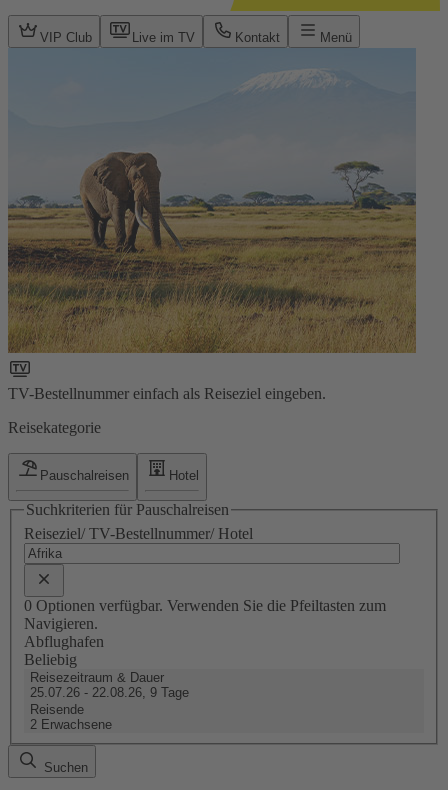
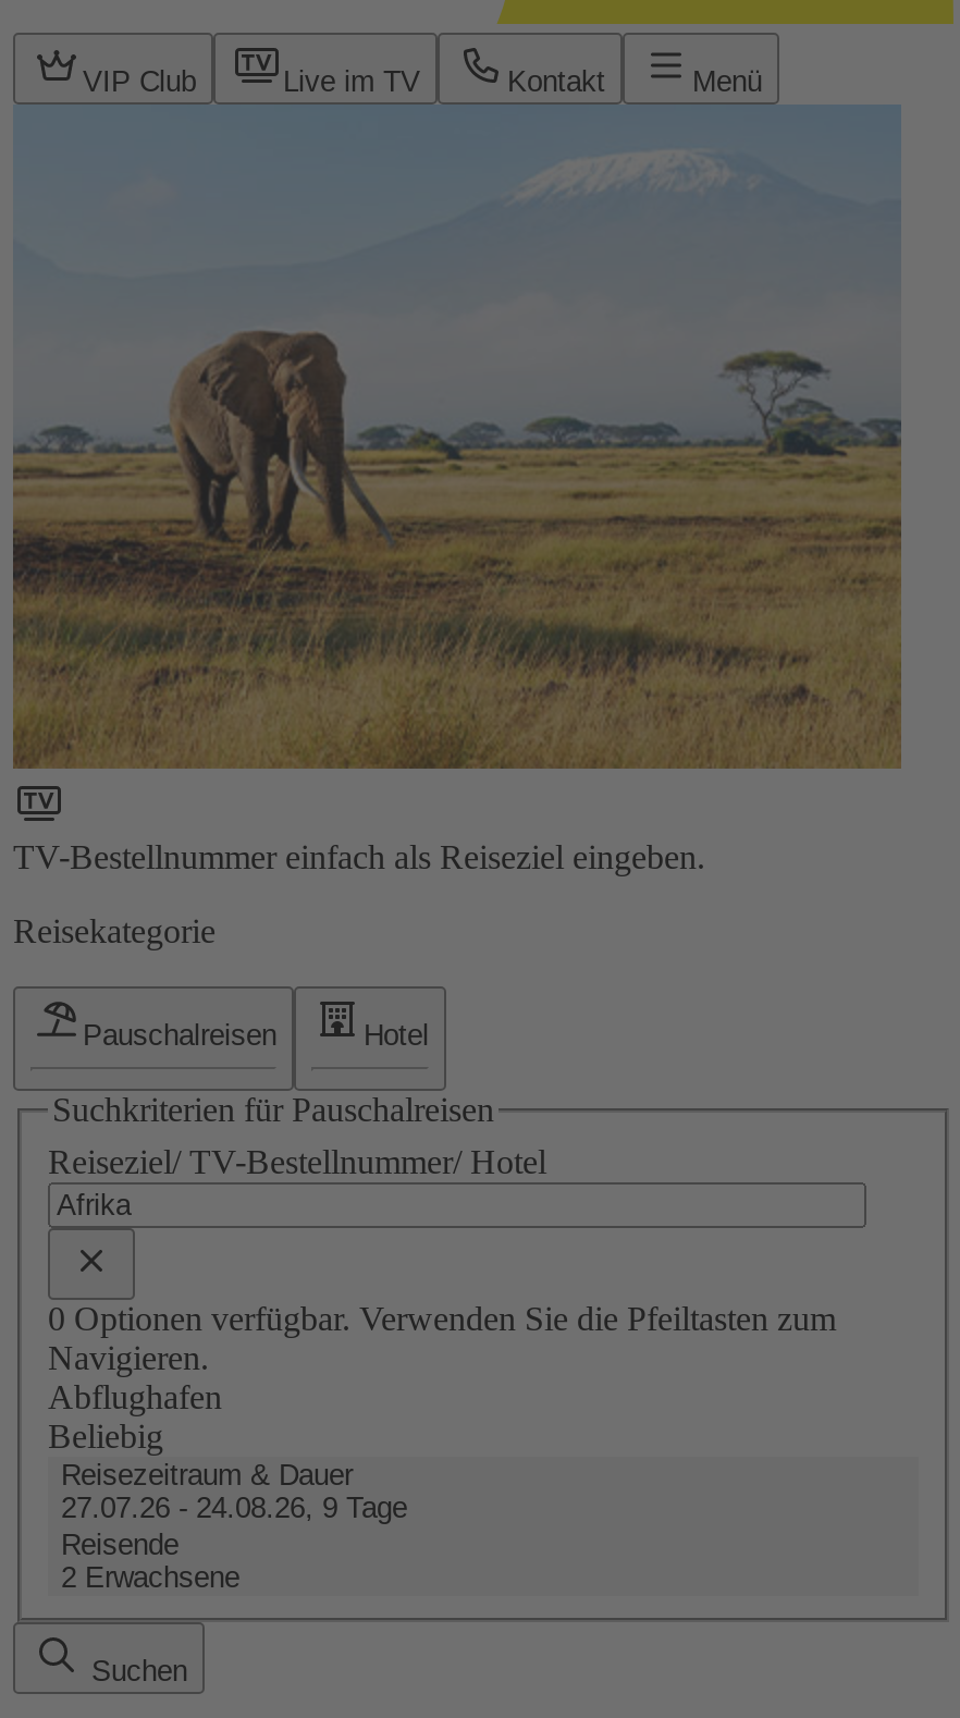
- 25.07.26 - 22.08.26, 9 Tage
+ 27.07.26 - 24.08.26, 9 Tage
